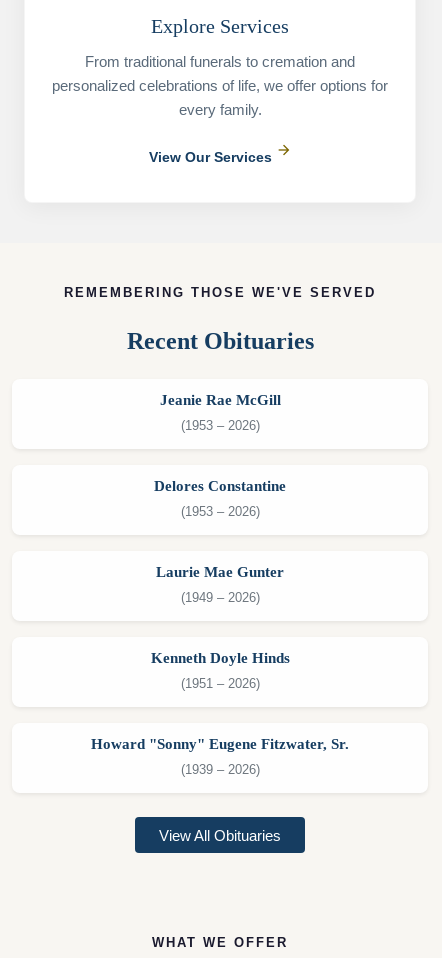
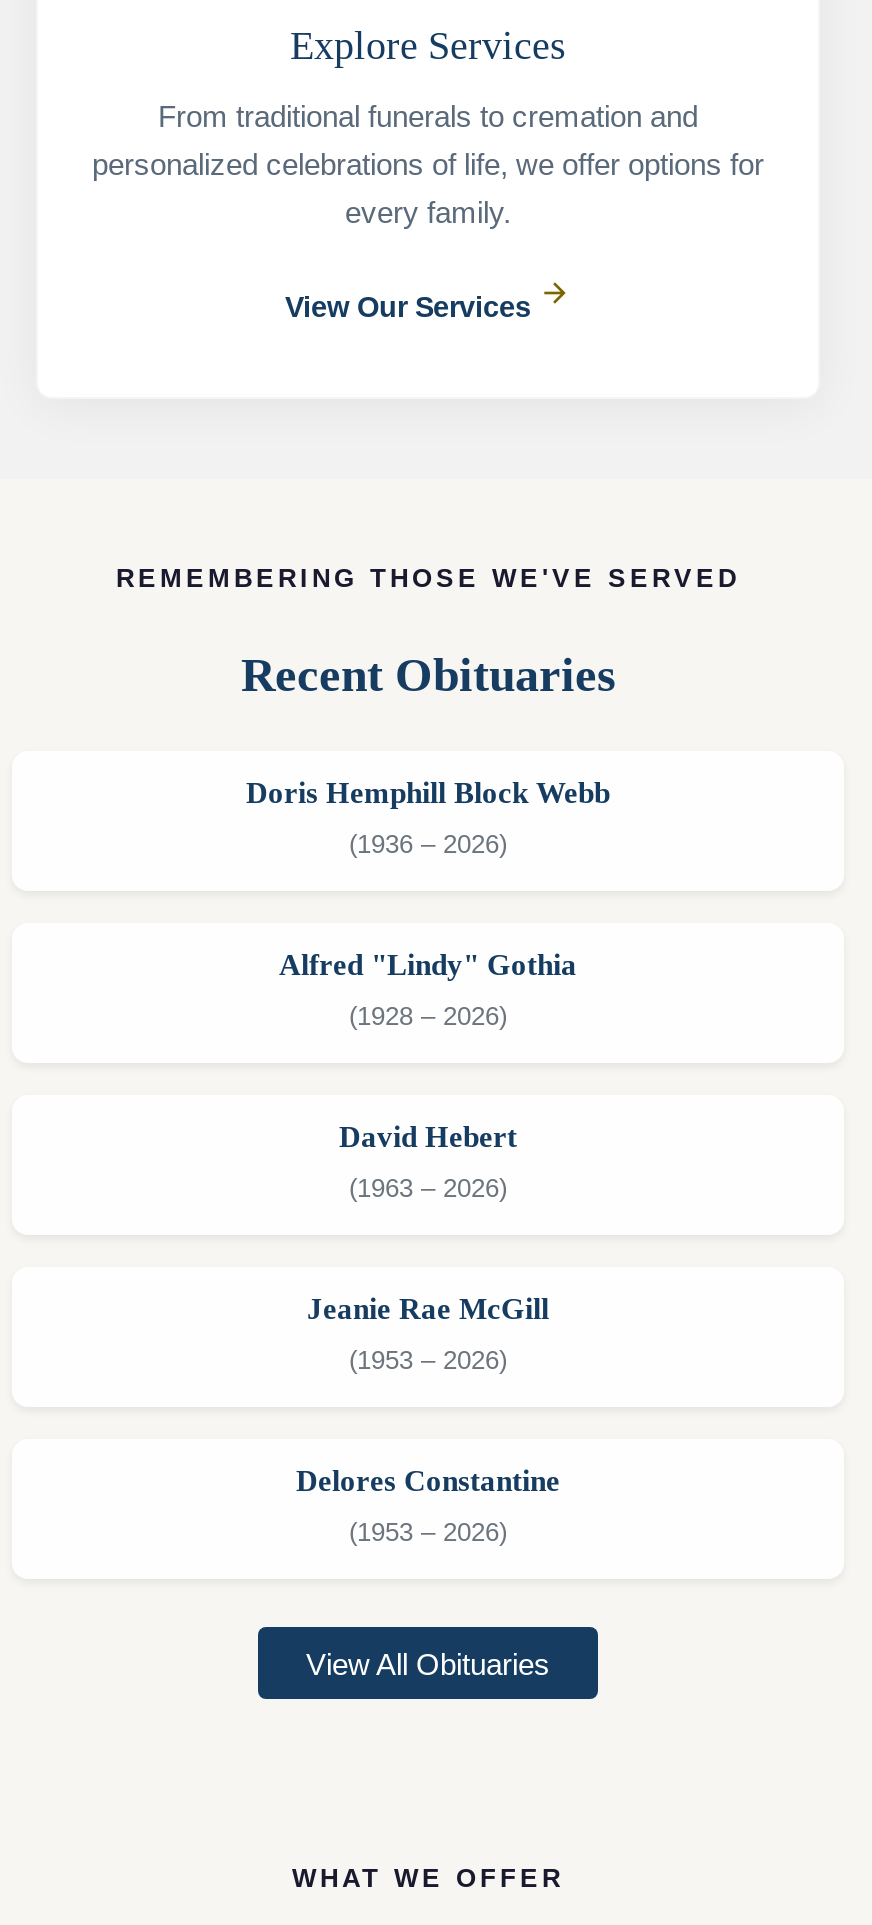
+ Doris Hemphill Block Webb
+ (1936 – 2026)

+ Alfred "Lindy" Gothia
+ (1928 – 2026)

+ David Hebert
+ (1963 – 2026)

moved down: Jeanie Rae McGill | (1953 – 2026) | Delores Constantine | (1953 – 2026)

- Laurie Mae Gunter
- (1949 – 2026)

- Kenneth Doyle Hinds
- (1951 – 2026)

- Howard "Sonny" Eugene Fitzwater, Sr.
- (1939 – 2026)
